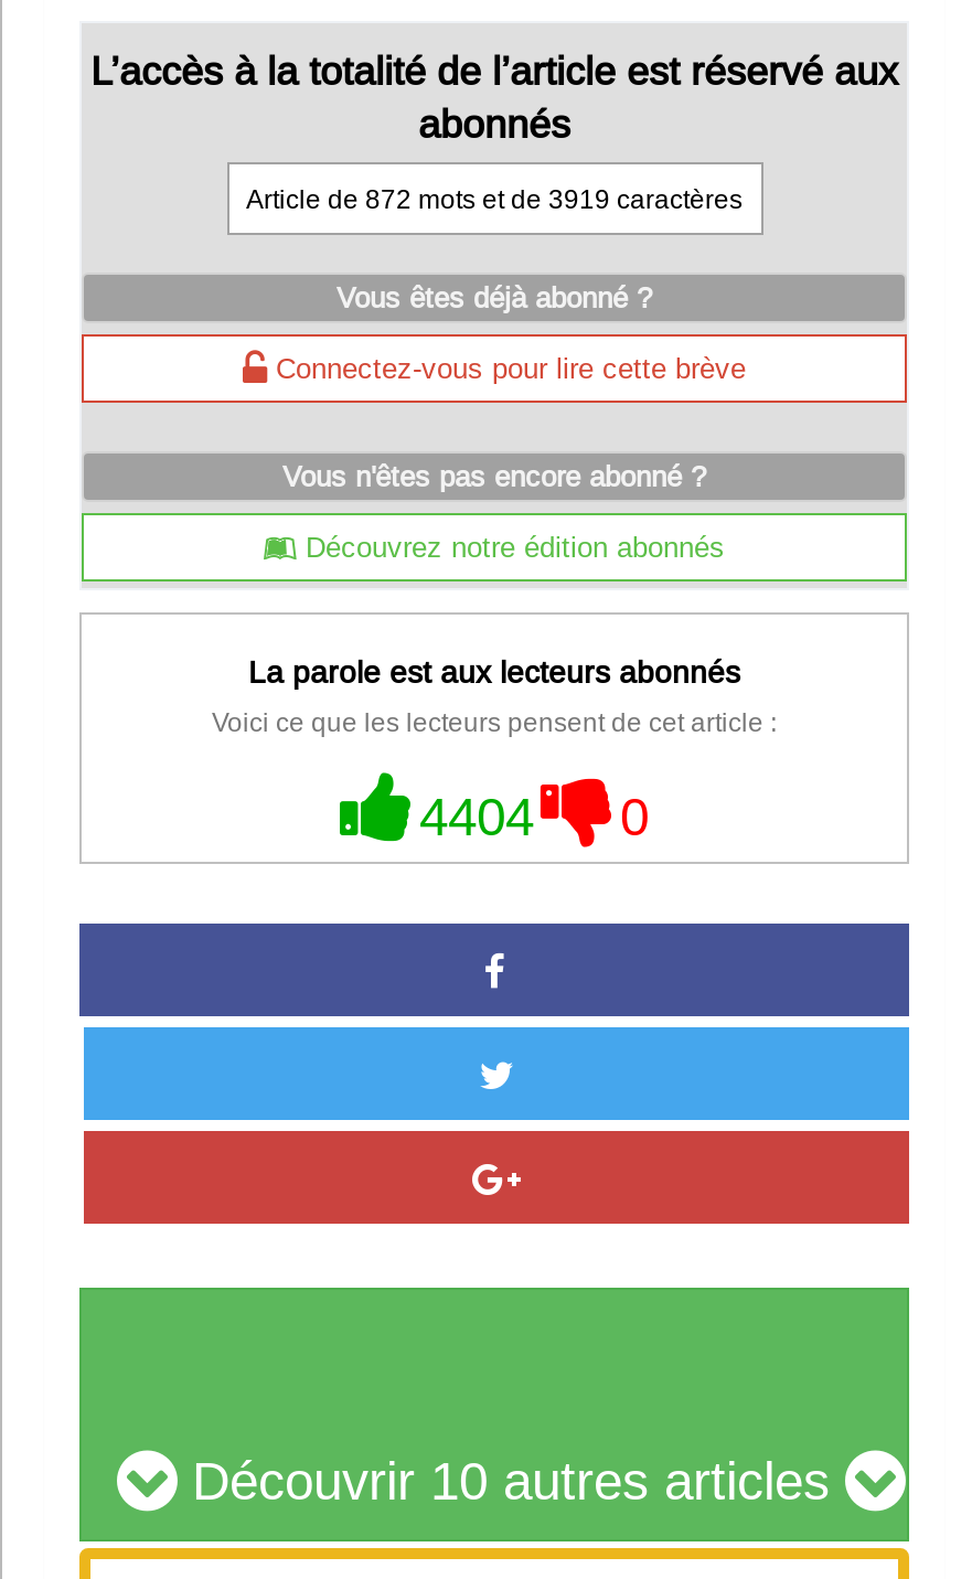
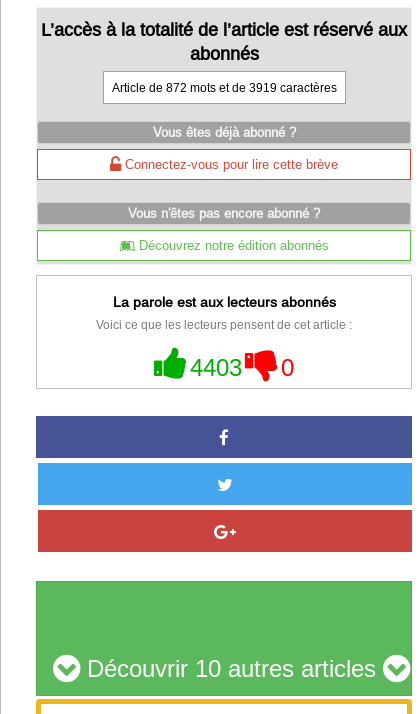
- 4404 0
+ 4403 0
